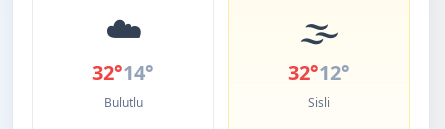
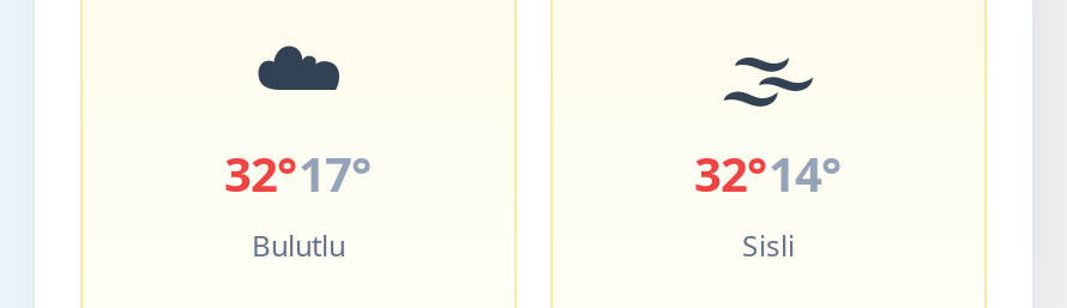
- 32°14°
+ 32°17°

- 32°12°
+ 32°14°
